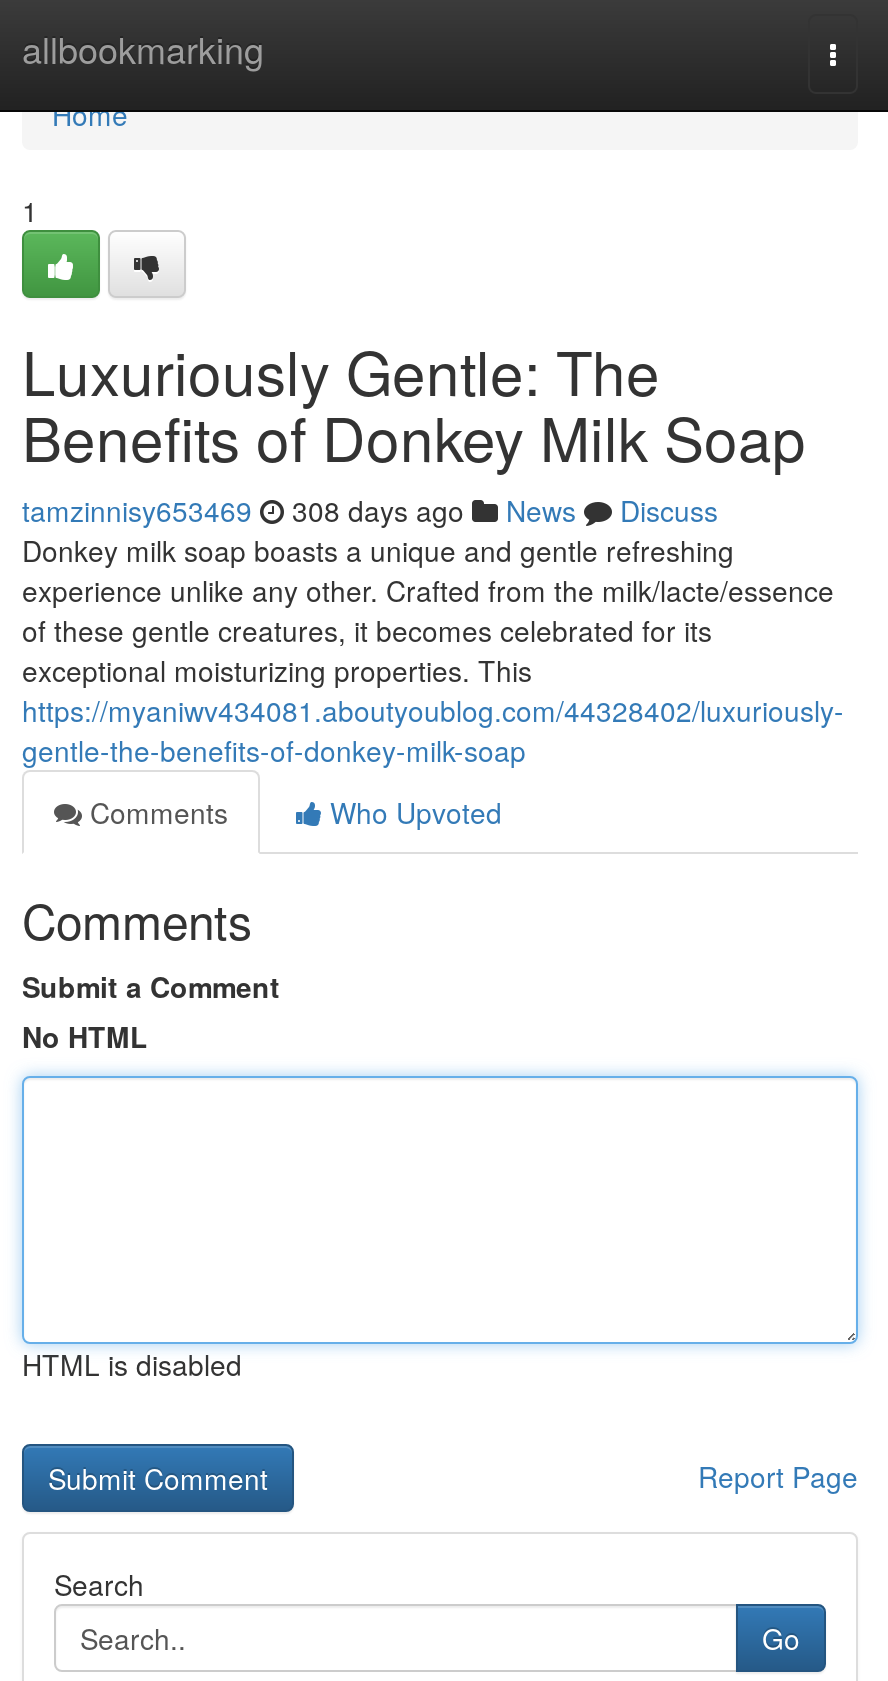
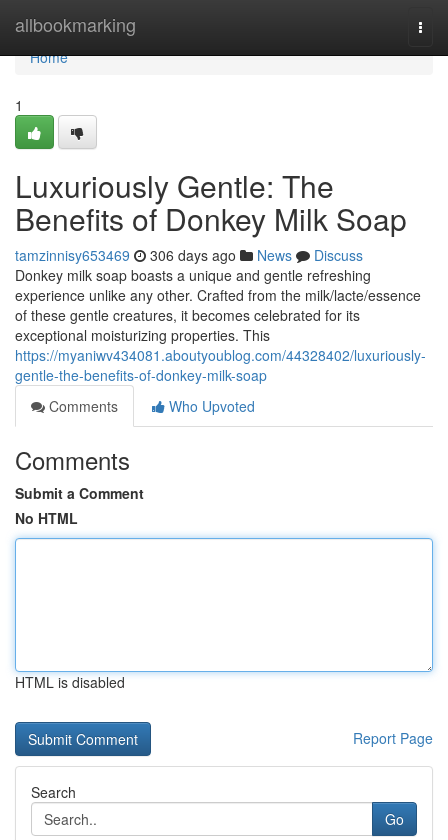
- tamzinnisy653469 308 days ago News Discuss
+ tamzinnisy653469 306 days ago News Discuss
